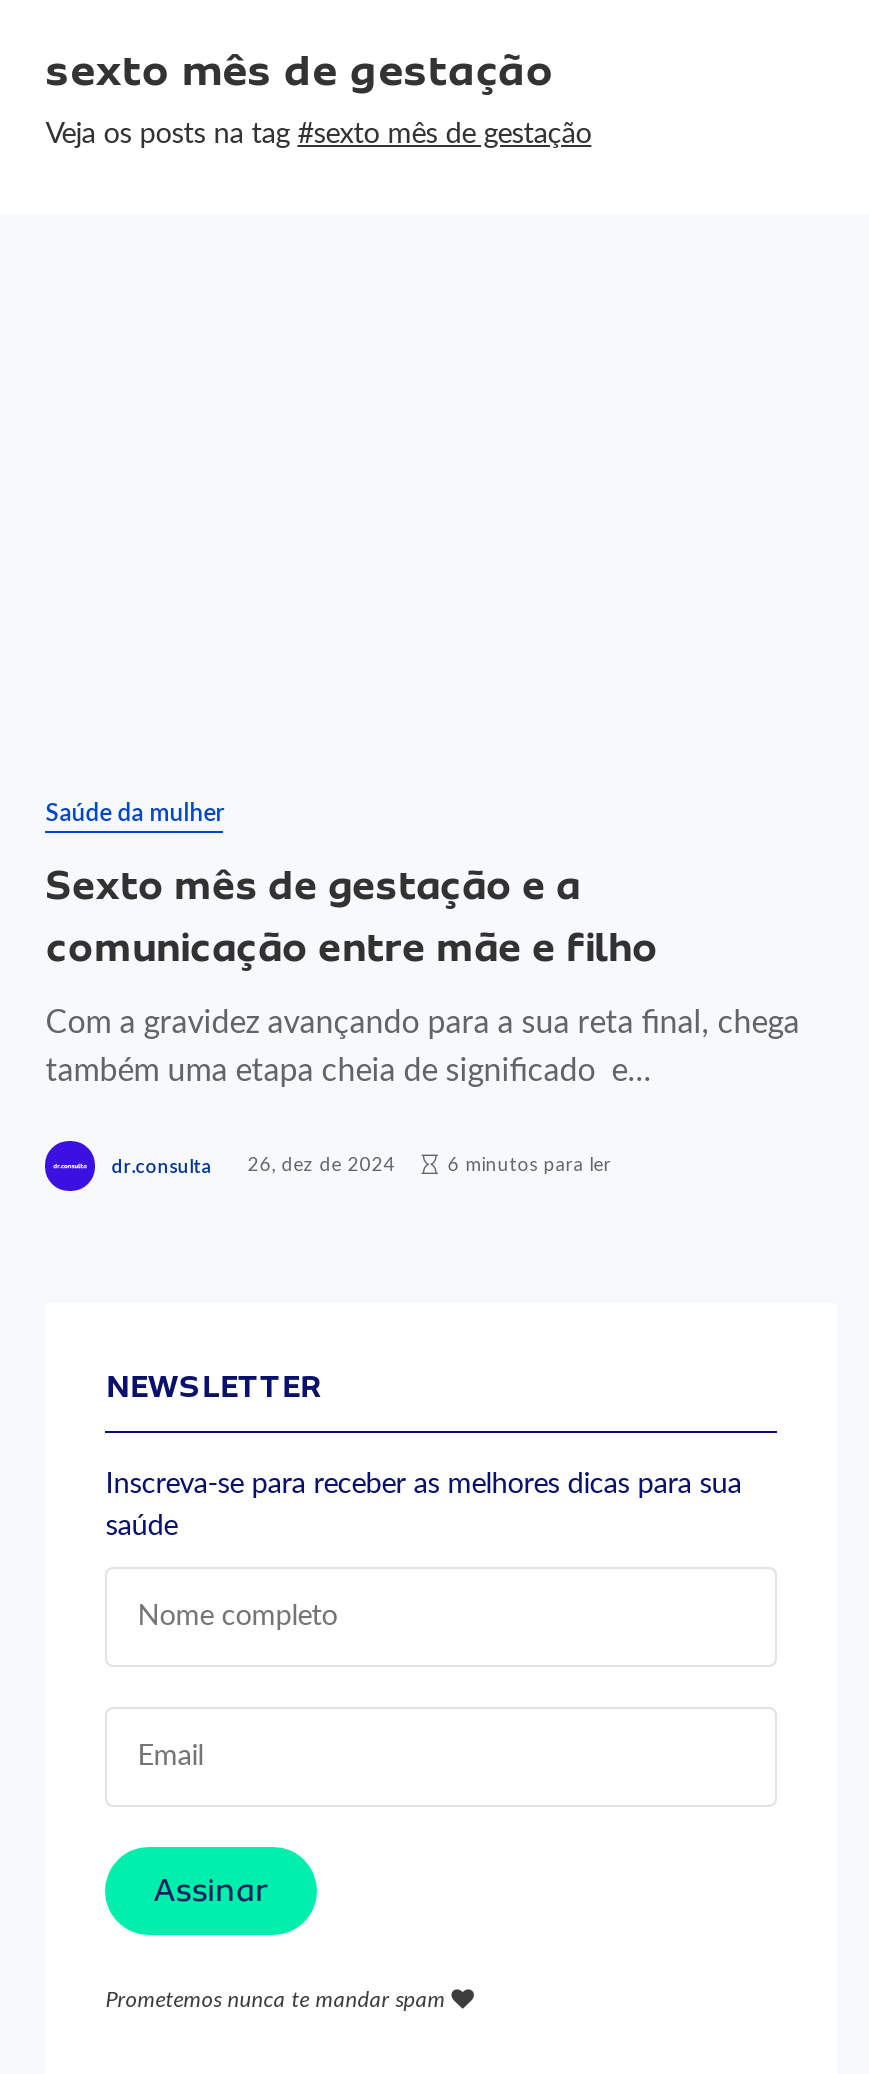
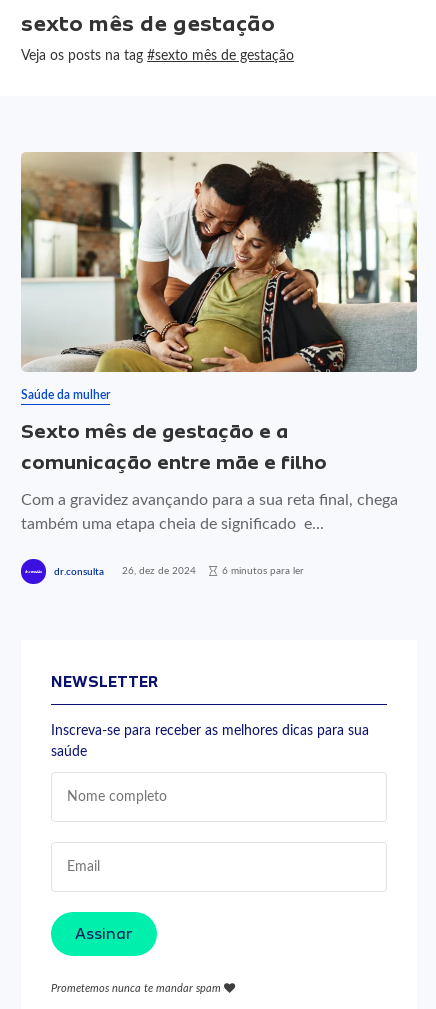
+ [image]
